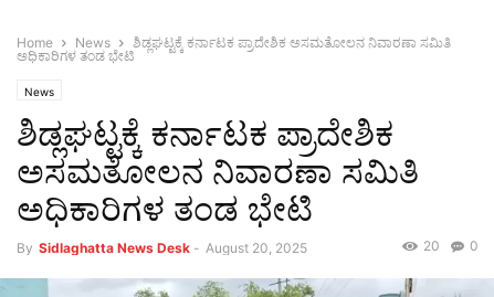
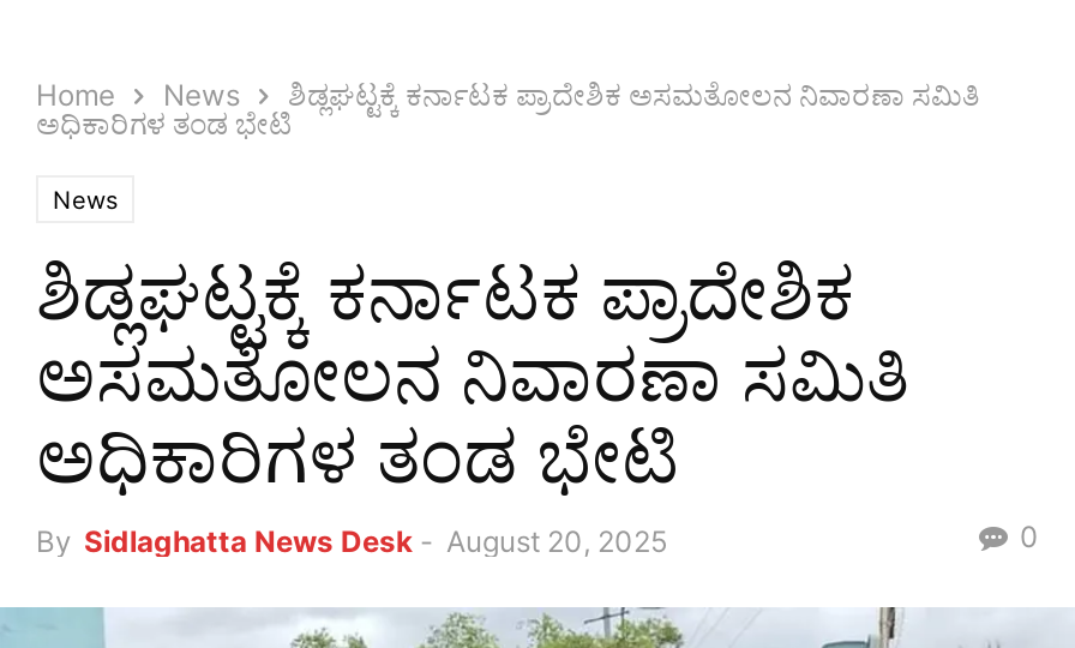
- 20
